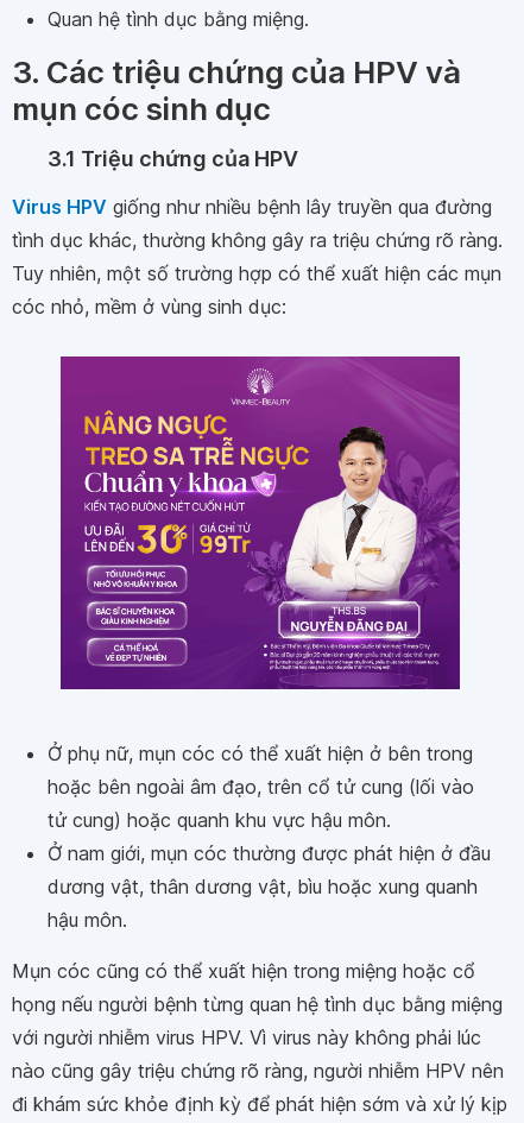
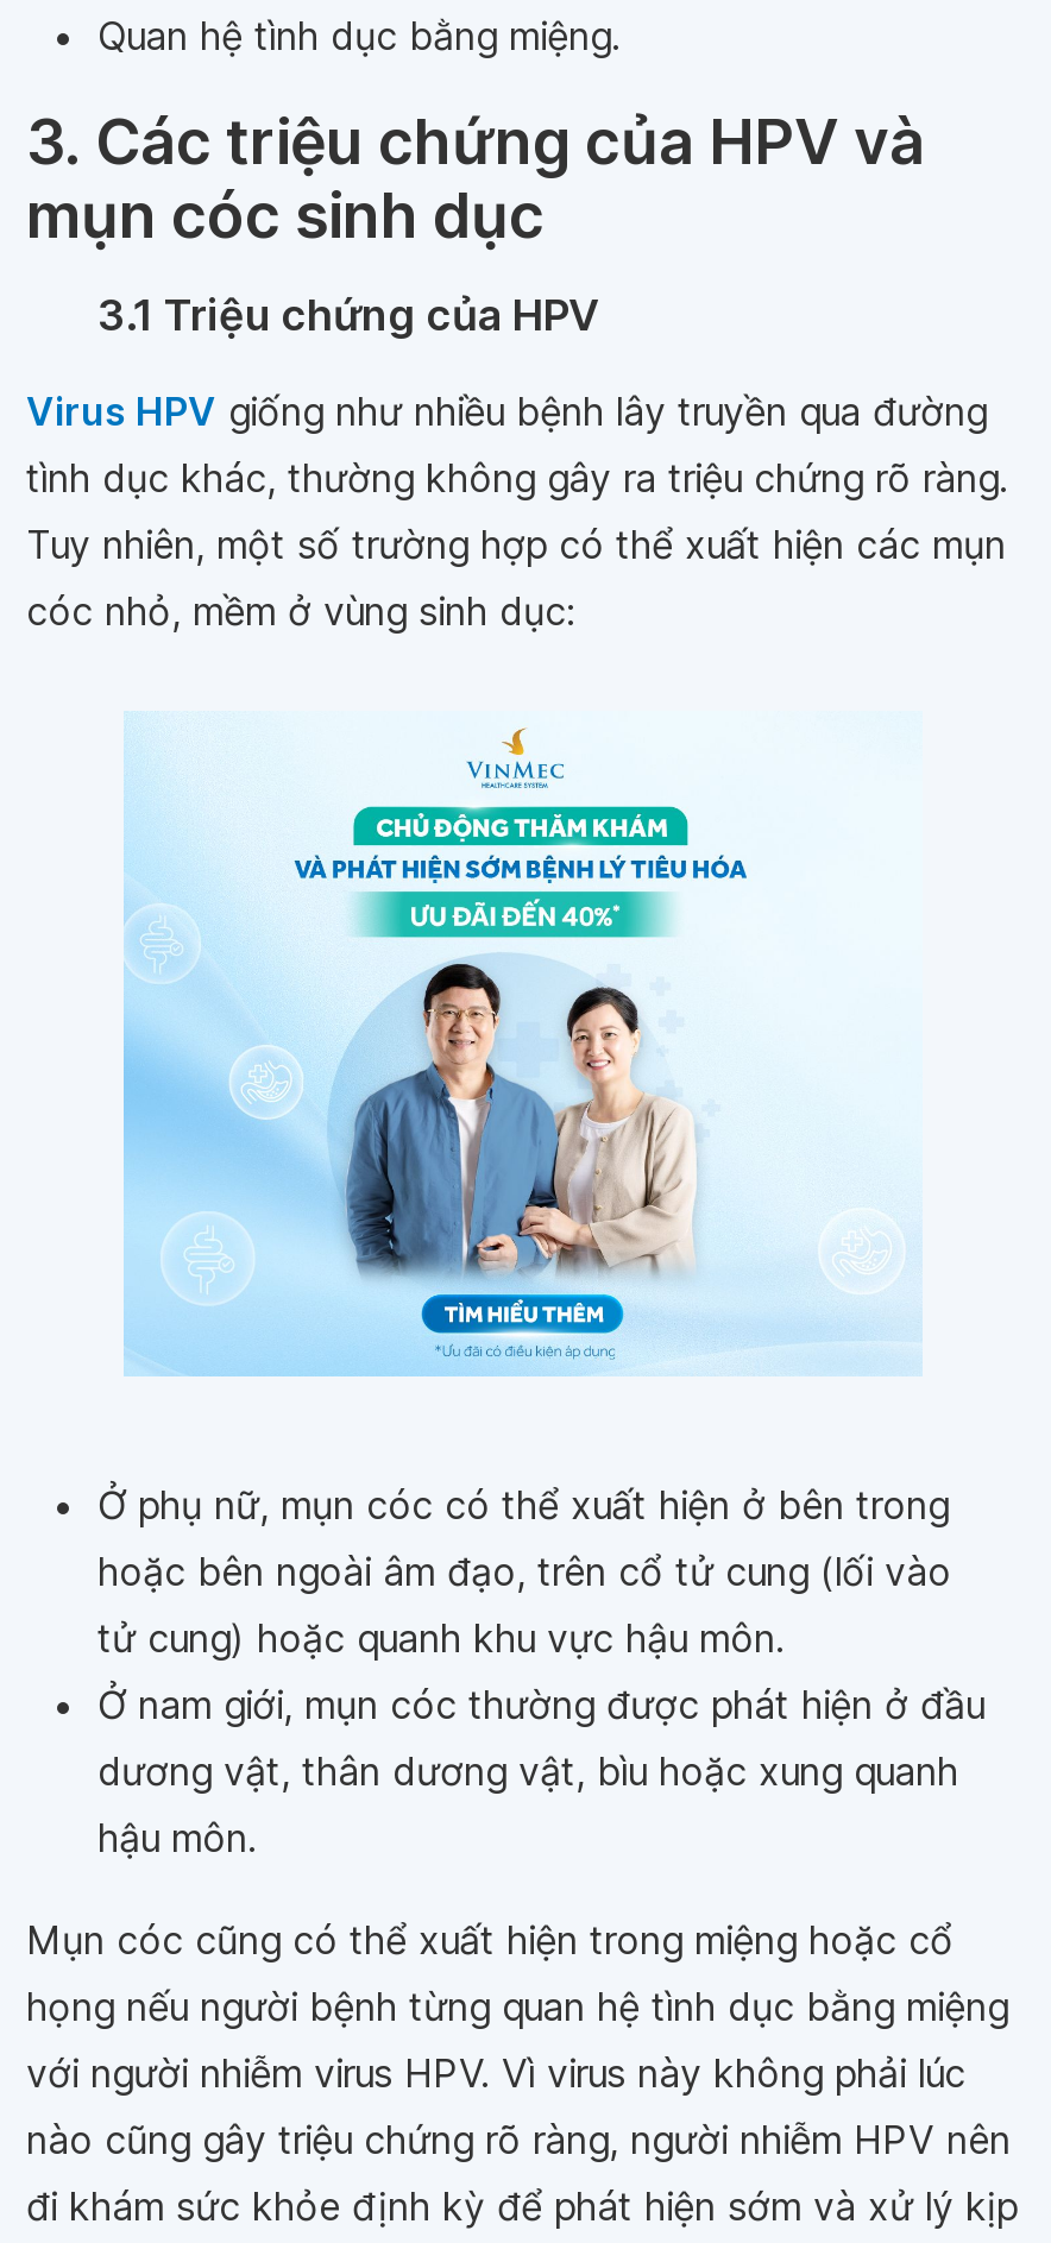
- [image]
+ [image]
